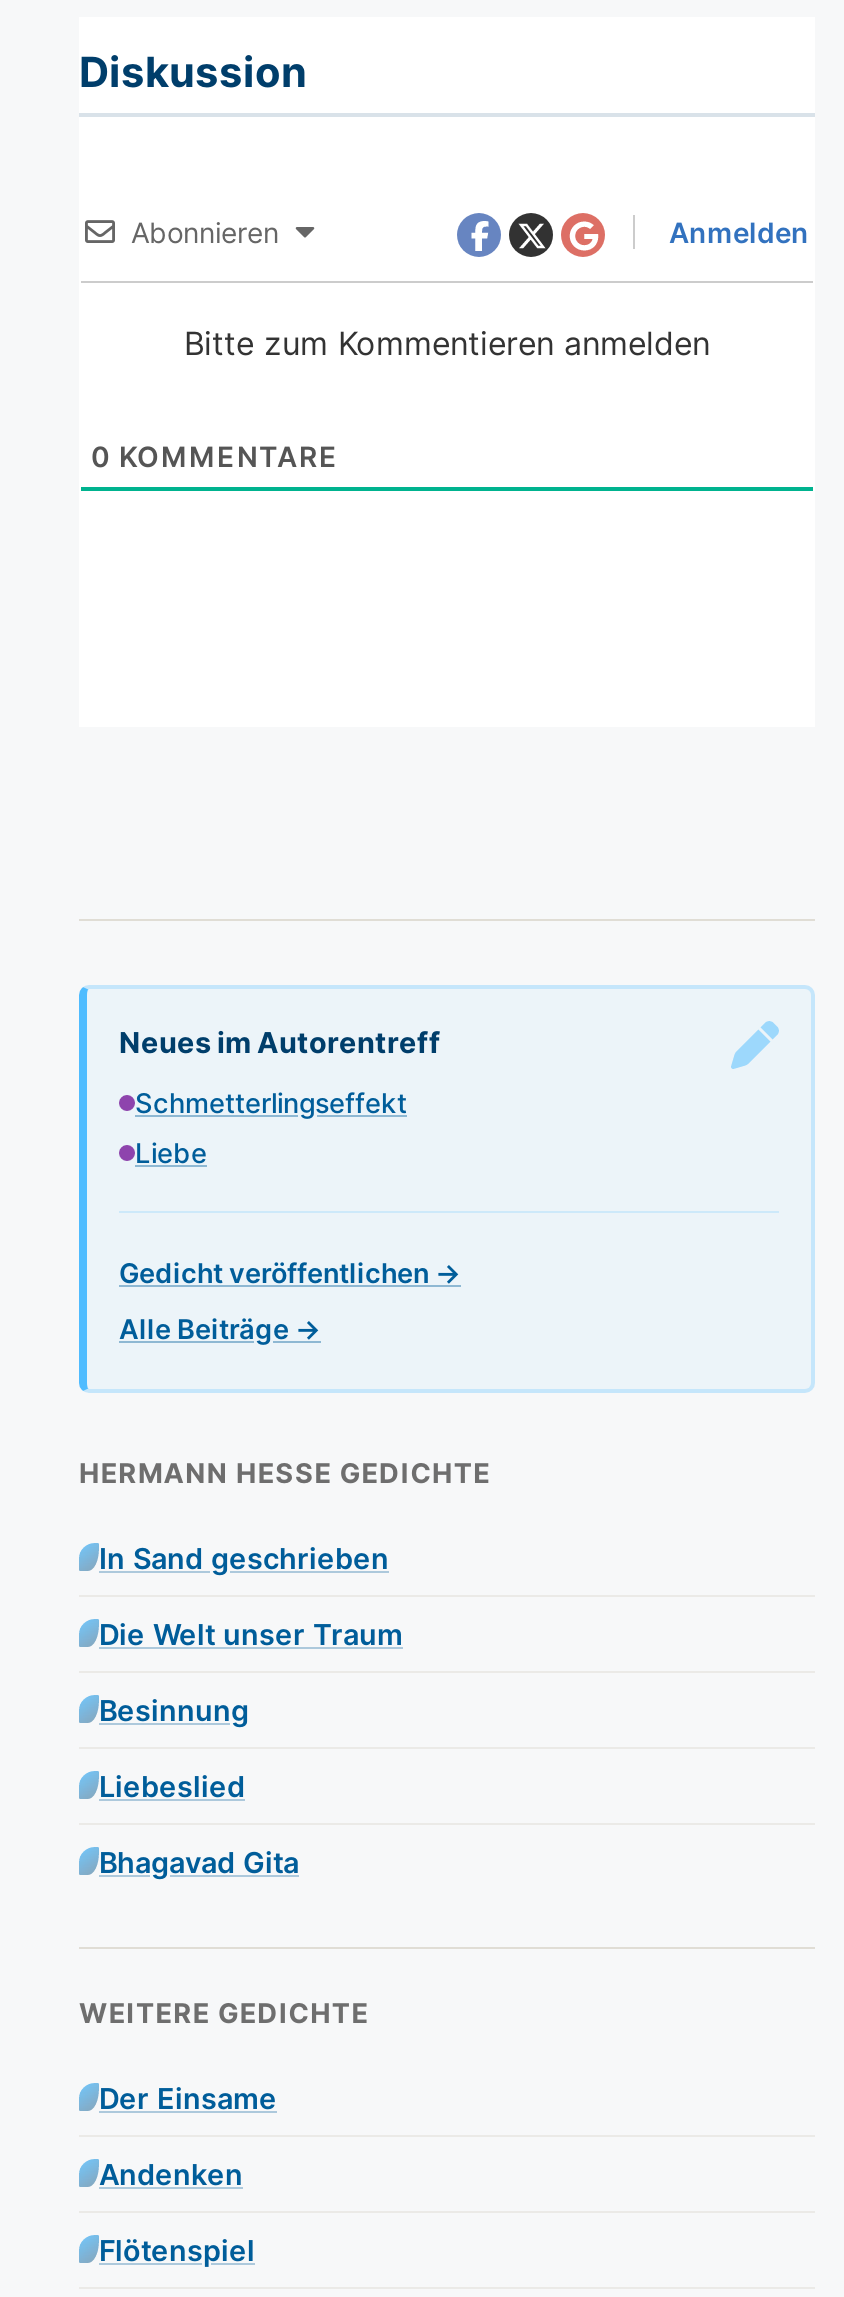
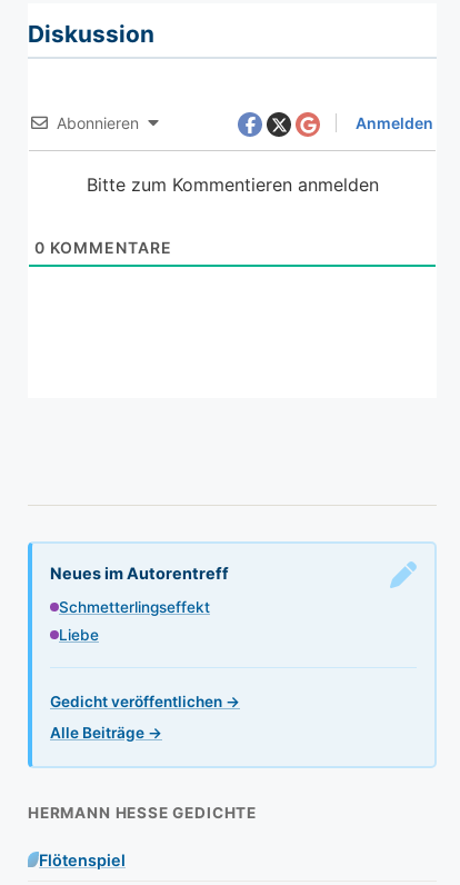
- In Sand geschrieben
- Die Welt unser Traum
- Besinnung
- Liebeslied
- Bhagavad Gita

- WEITERE GEDICHTE
- Der Einsame
- Andenken
